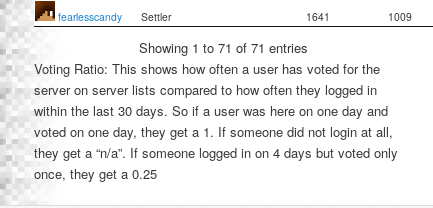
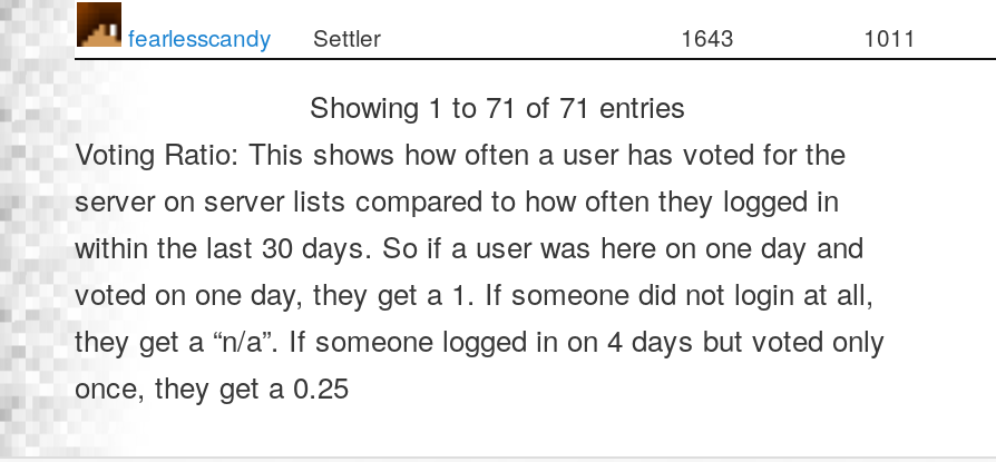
- 1641
+ 1643

- 1009
+ 1011
